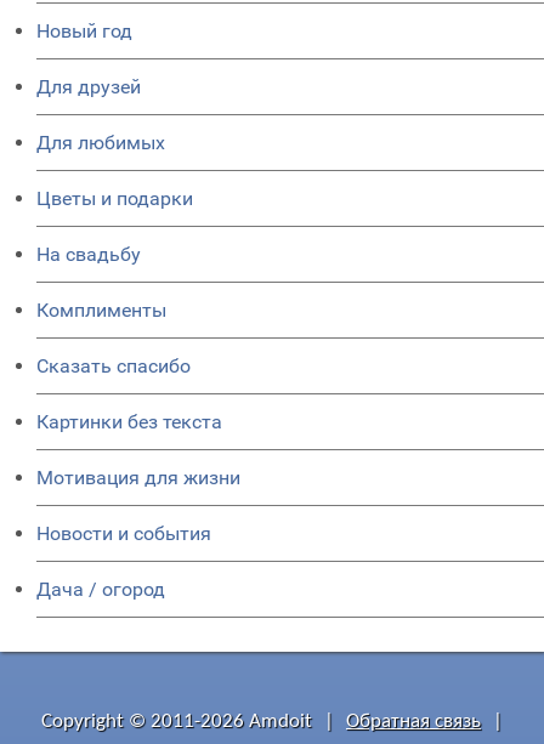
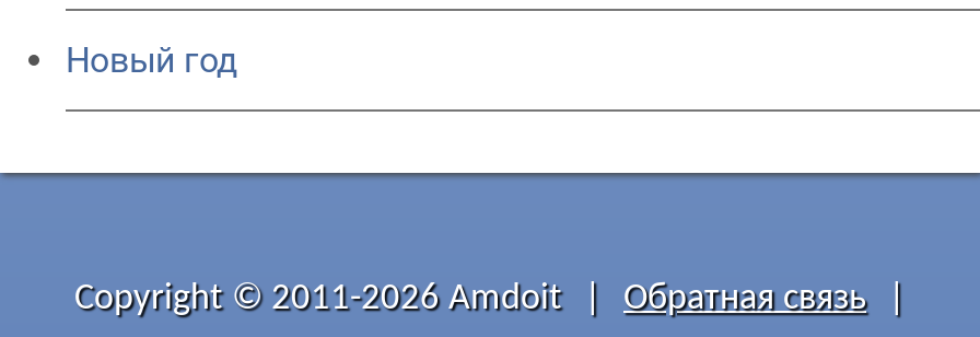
- Для друзей
- Для любимых
- Цветы и подарки
- На свадьбу
- Комплименты
- Сказать спасибо
- Картинки без текста
- Мотивация для жизни
- Новости и события
- Дача / огород
